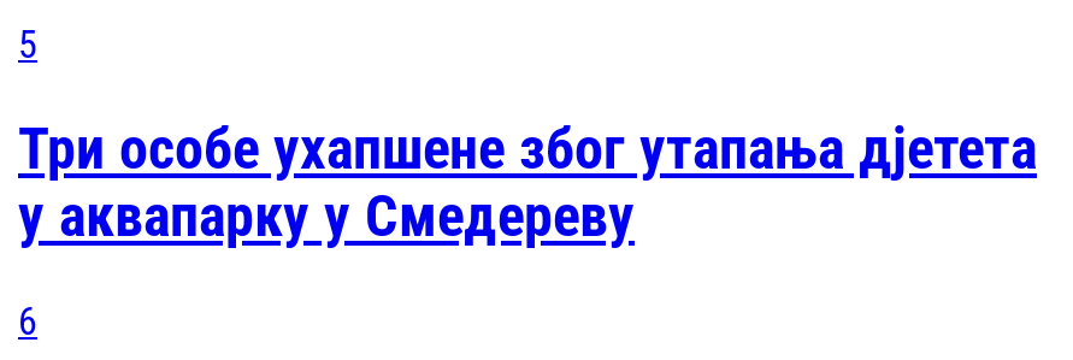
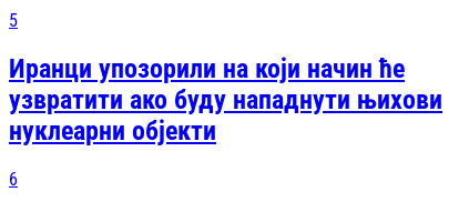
- Три особе ухапшене због утапања дјетета
- у аквапарку у Смедереву
+ Иранци упозорили на који начин ће
+ узвратити ако буду нападнути њихови
+ нуклеарни објекти
